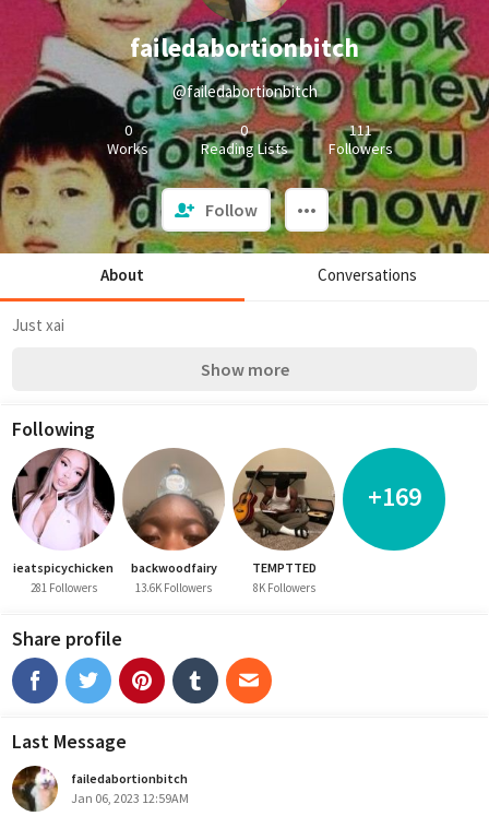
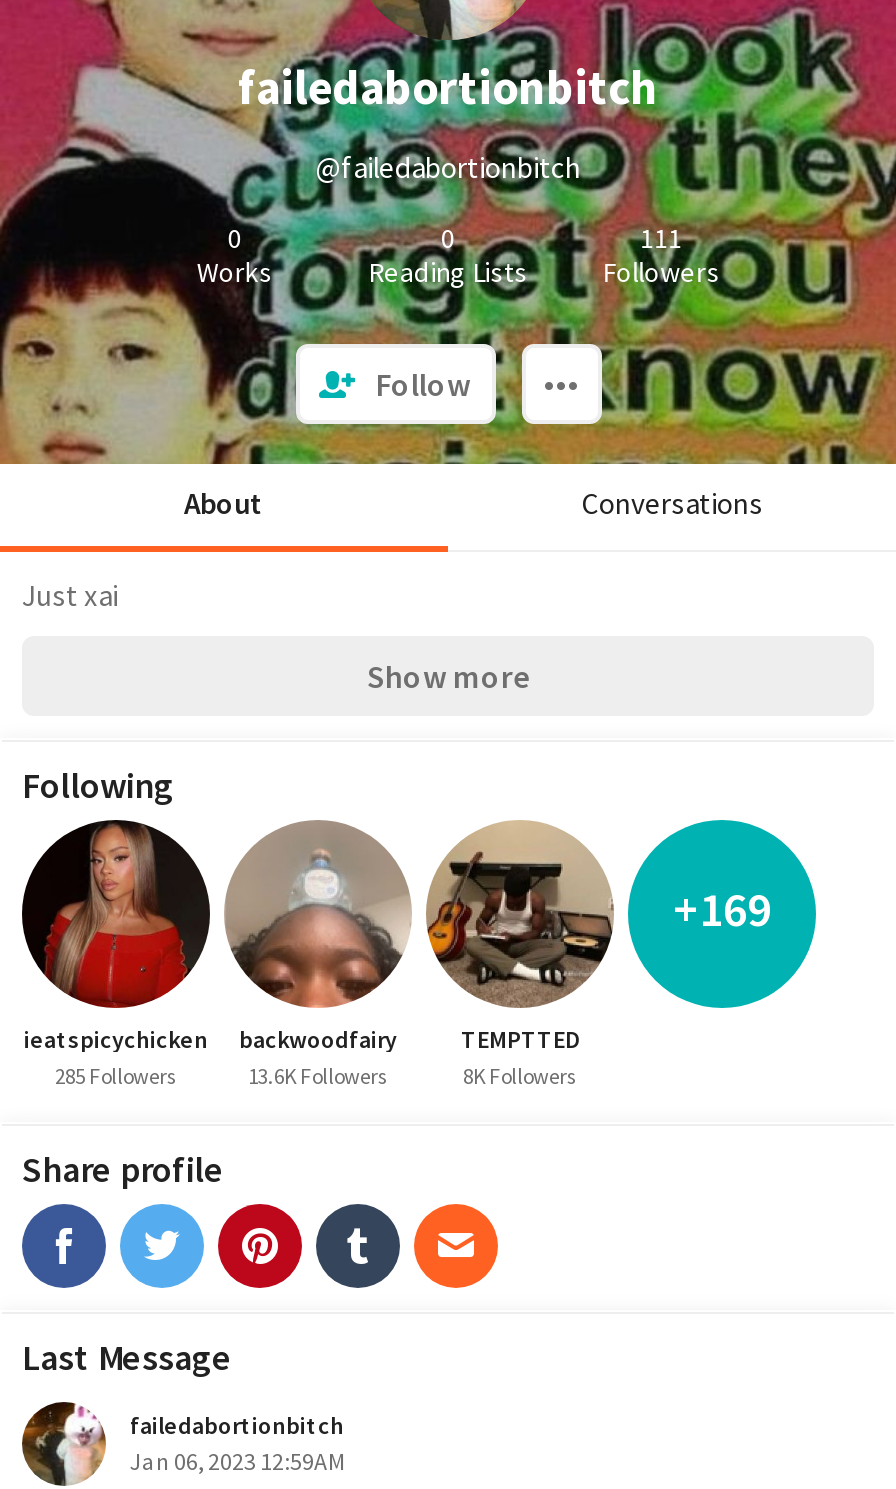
- [image]
- 281 Followers
+ [image]
+ 285 Followers
